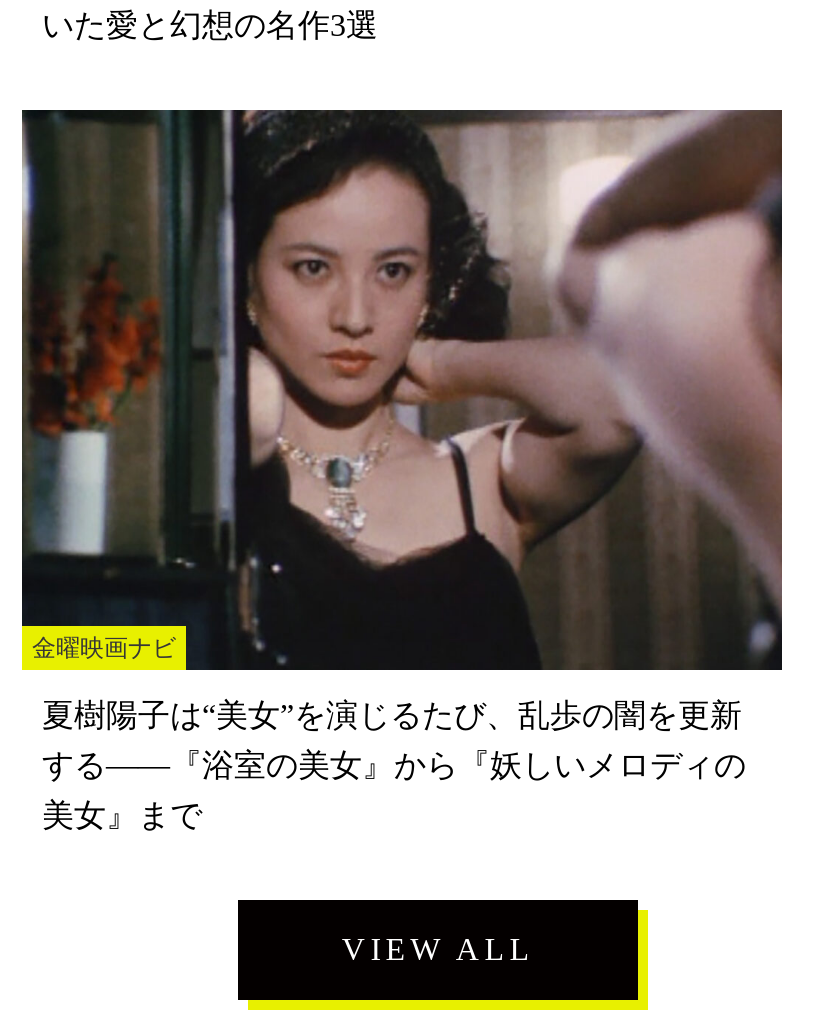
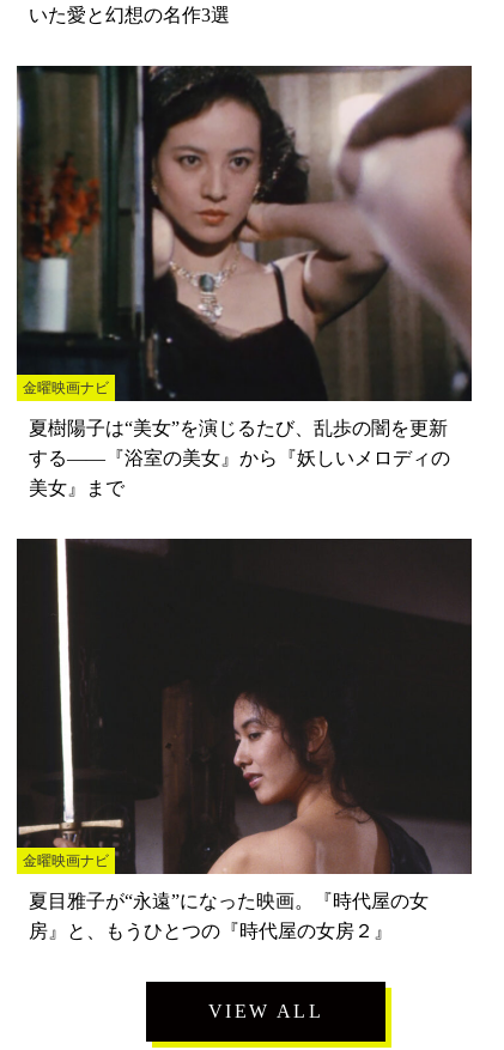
+ [image]
+ 金曜映画ナビ
+ 夏目雅子が“永遠”になった映画。『時代屋の女
+ 房』と、もうひとつの『時代屋の女房２』
